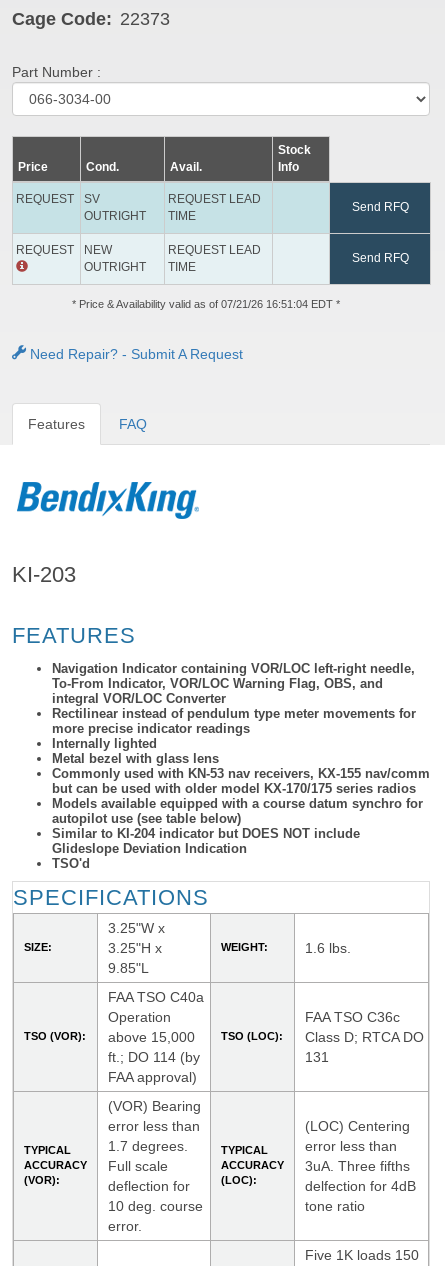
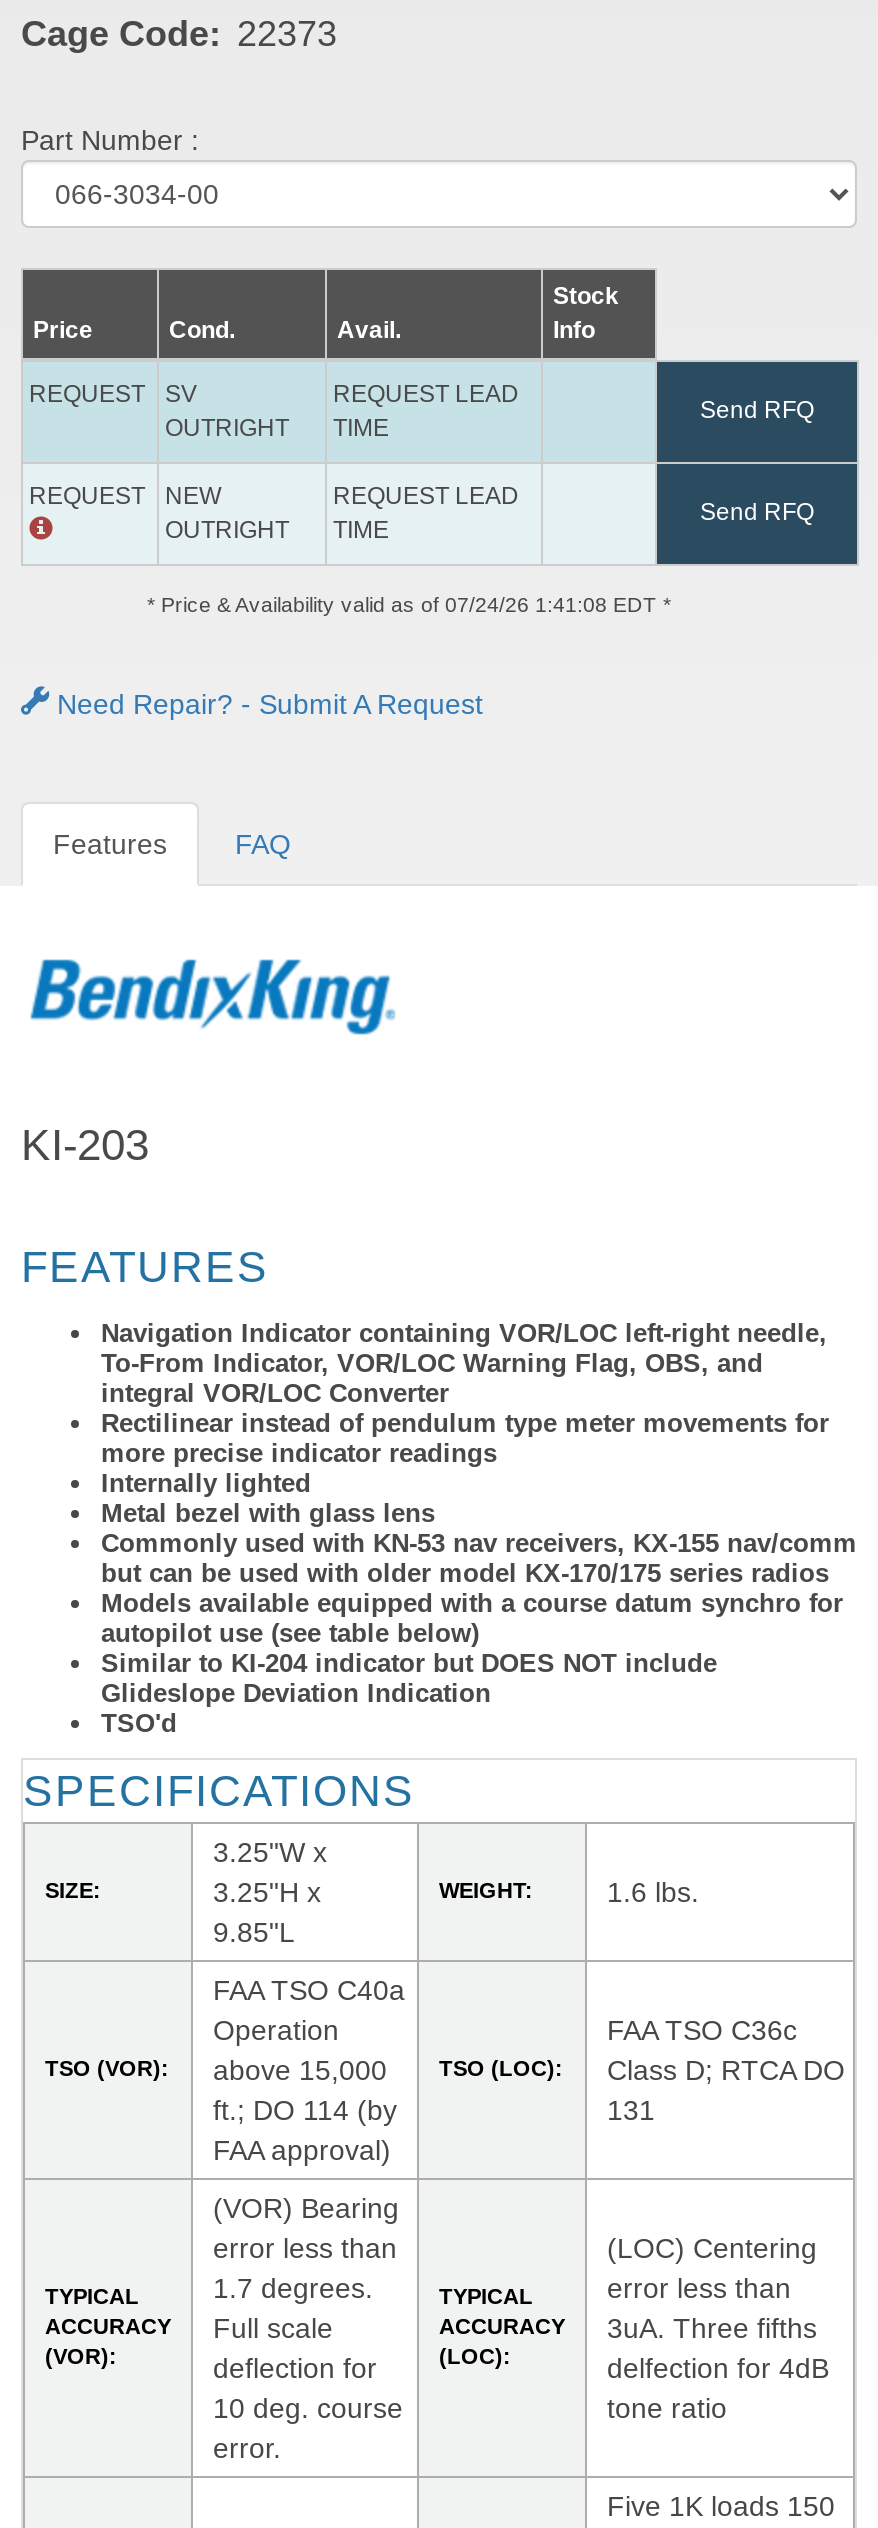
- * Price & Availability valid as of 07/21/26 16:51:04 EDT *
+ * Price & Availability valid as of 07/24/26 1:41:08 EDT *
